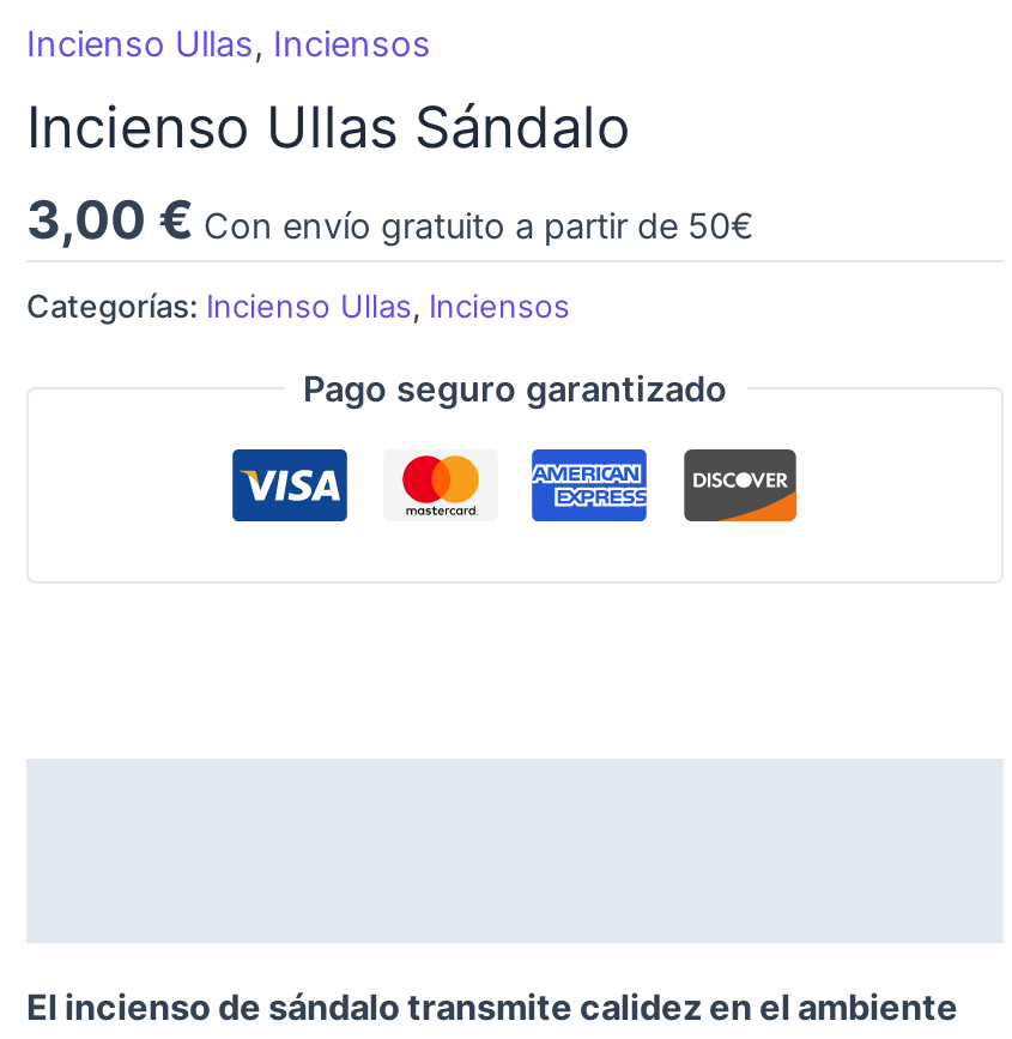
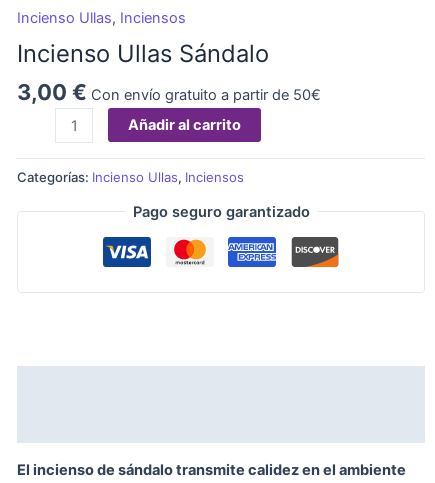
+ Añadir al carrito
